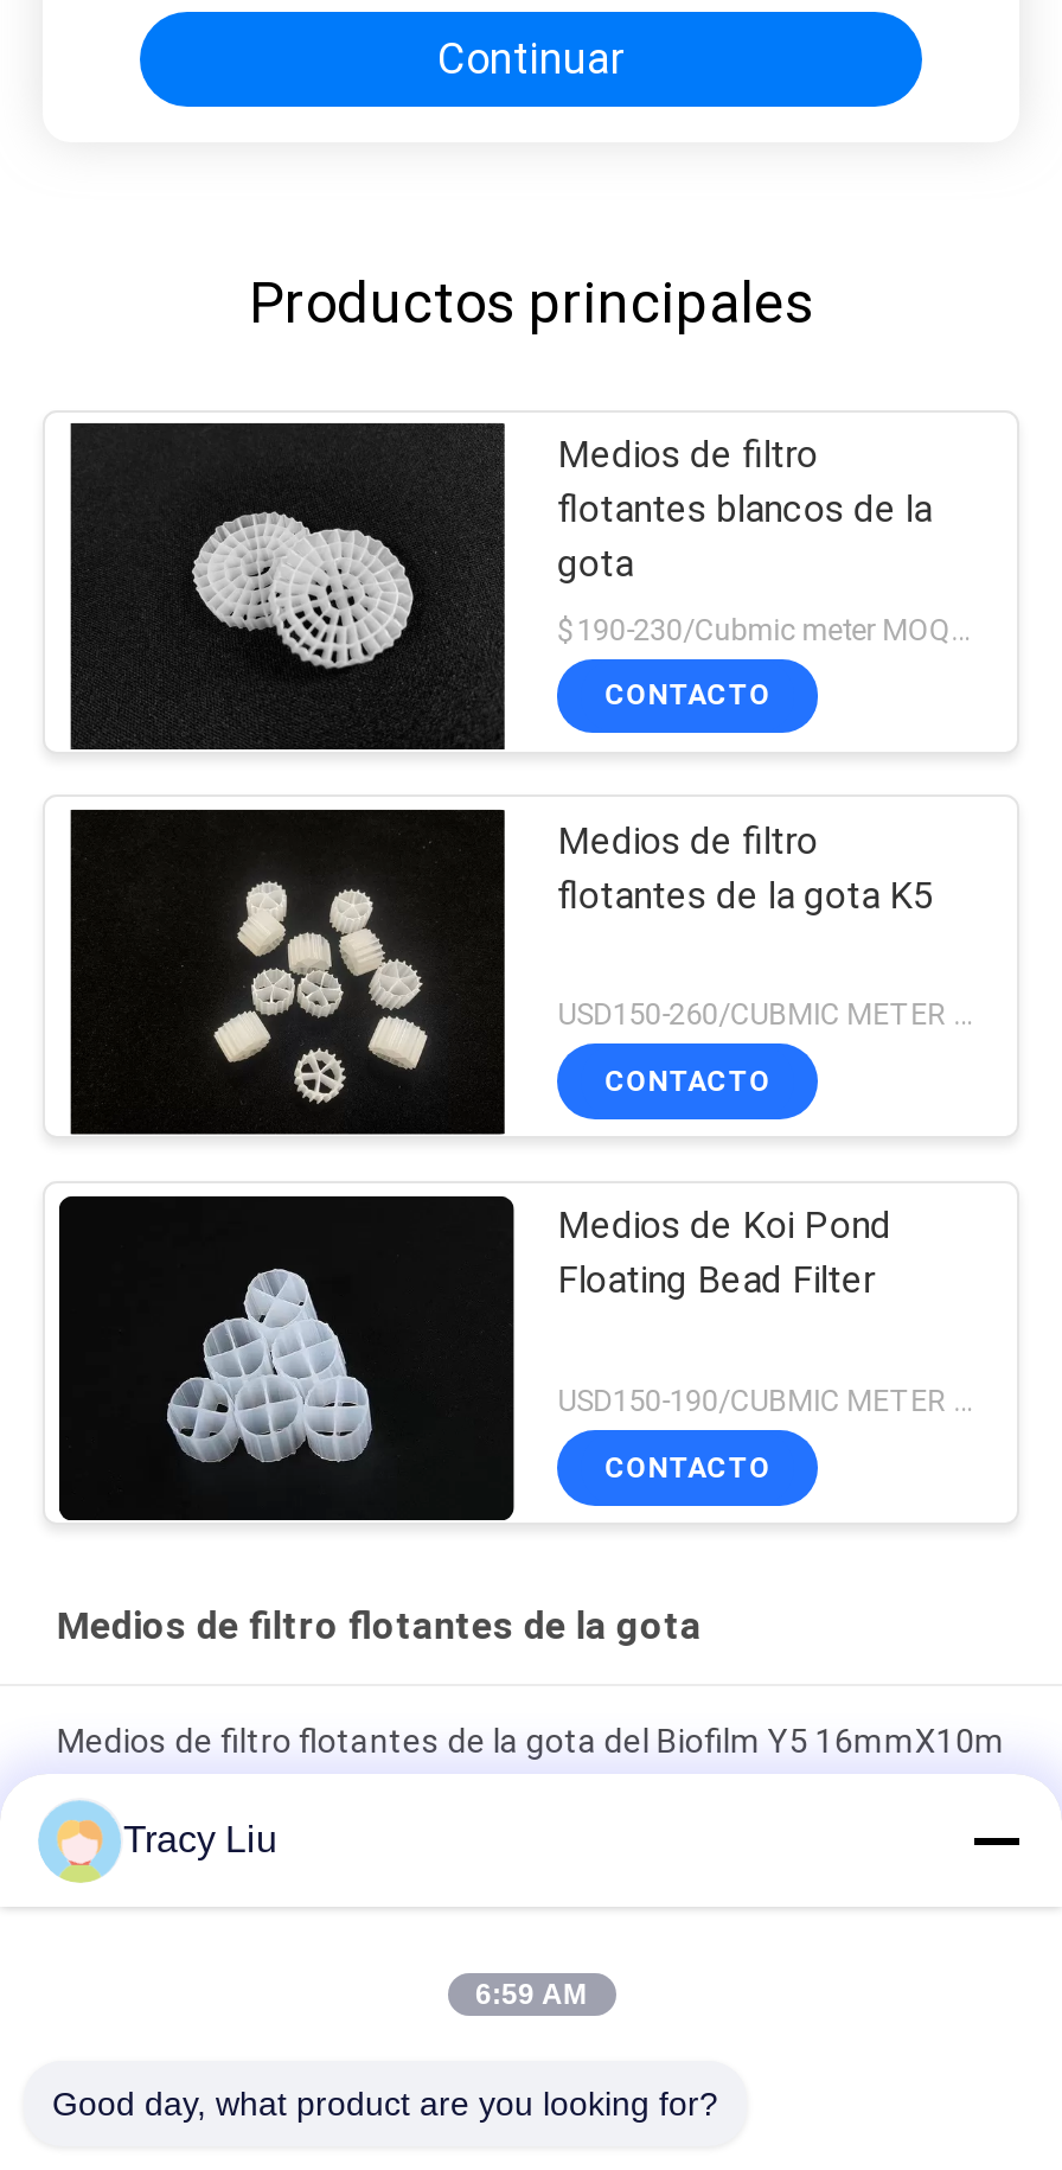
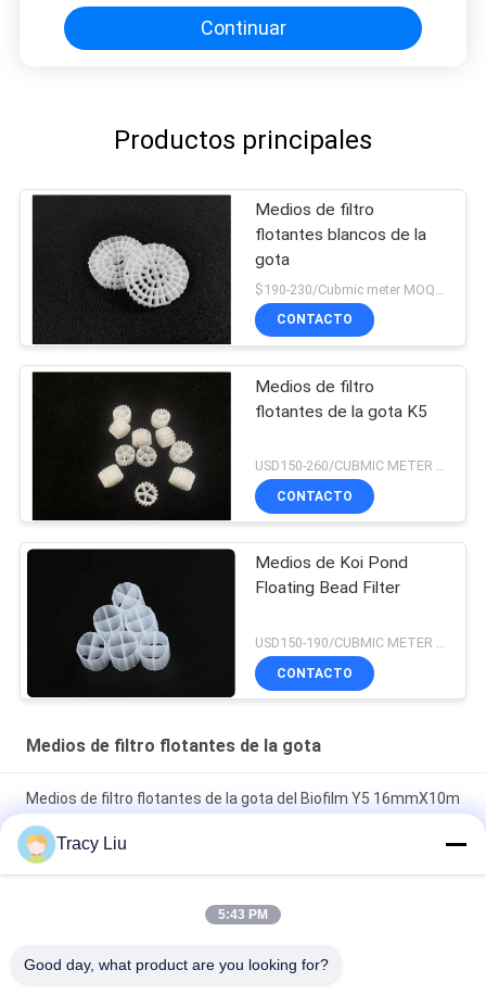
- 6:59 AM
+ 5:43 PM
